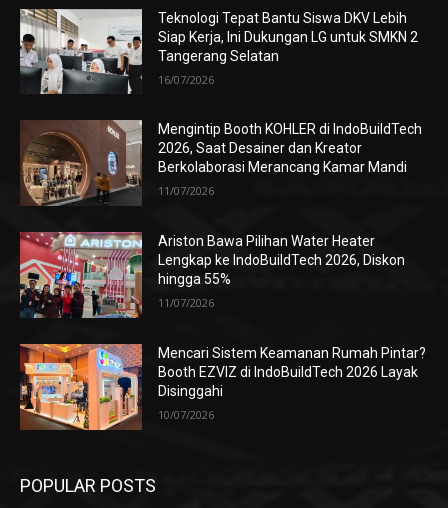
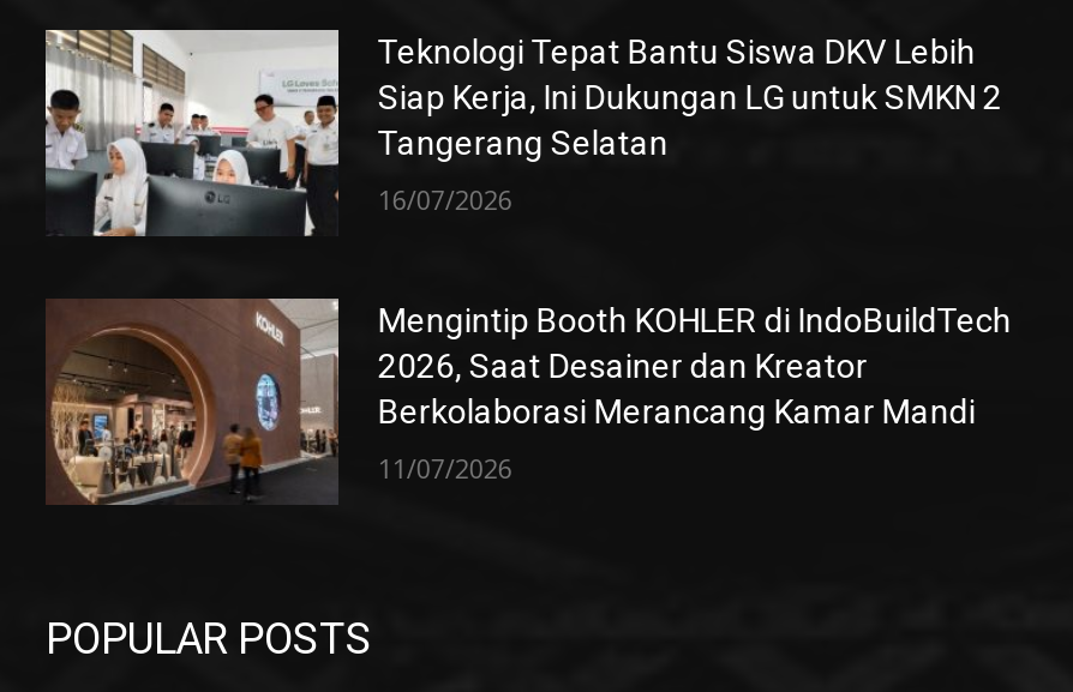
- [image]
- Ariston Bawa Pilihan Water Heater
- Lengkap ke IndoBuildTech 2026, Diskon
- hingga 55%
- 11/07/2026
- Mencari Sistem Keamanan Rumah Pintar?
- Booth EZVIZ di IndoBuildTech 2026 Layak
- Disinggahi
- 10/07/2026

- [image]
